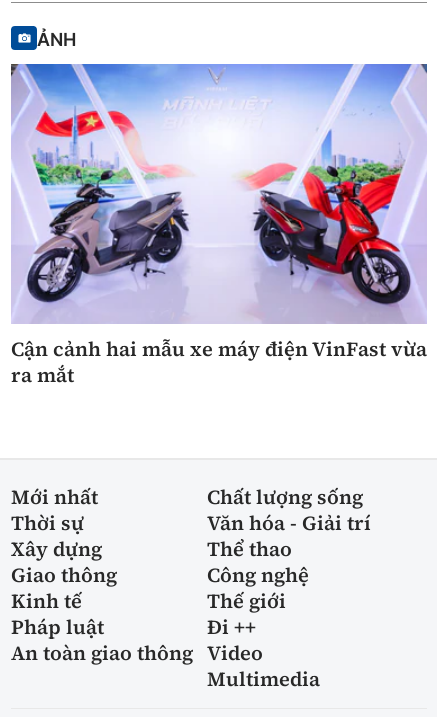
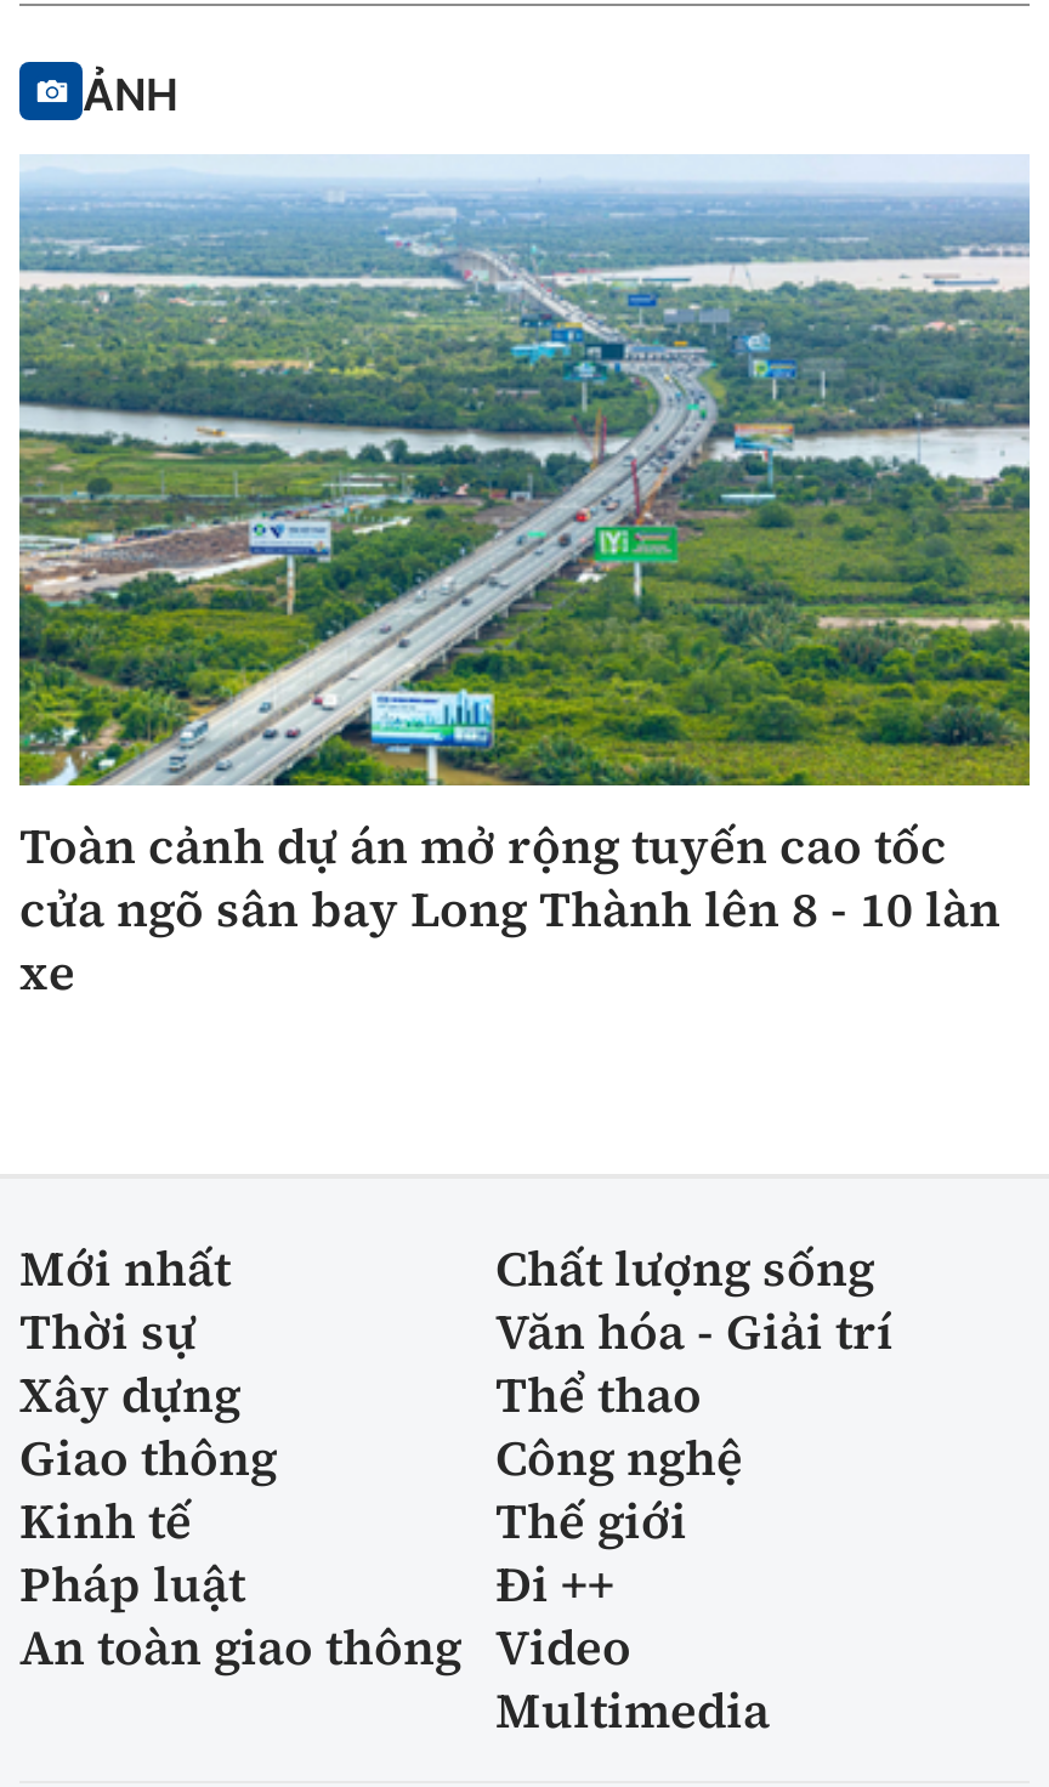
- [image]
- Cận cảnh hai mẫu xe máy điện VinFast vừa
- ra mắt
+ [image]
+ Toàn cảnh dự án mở rộng tuyến cao tốc
+ cửa ngõ sân bay Long Thành lên 8 - 10 làn
+ xe
